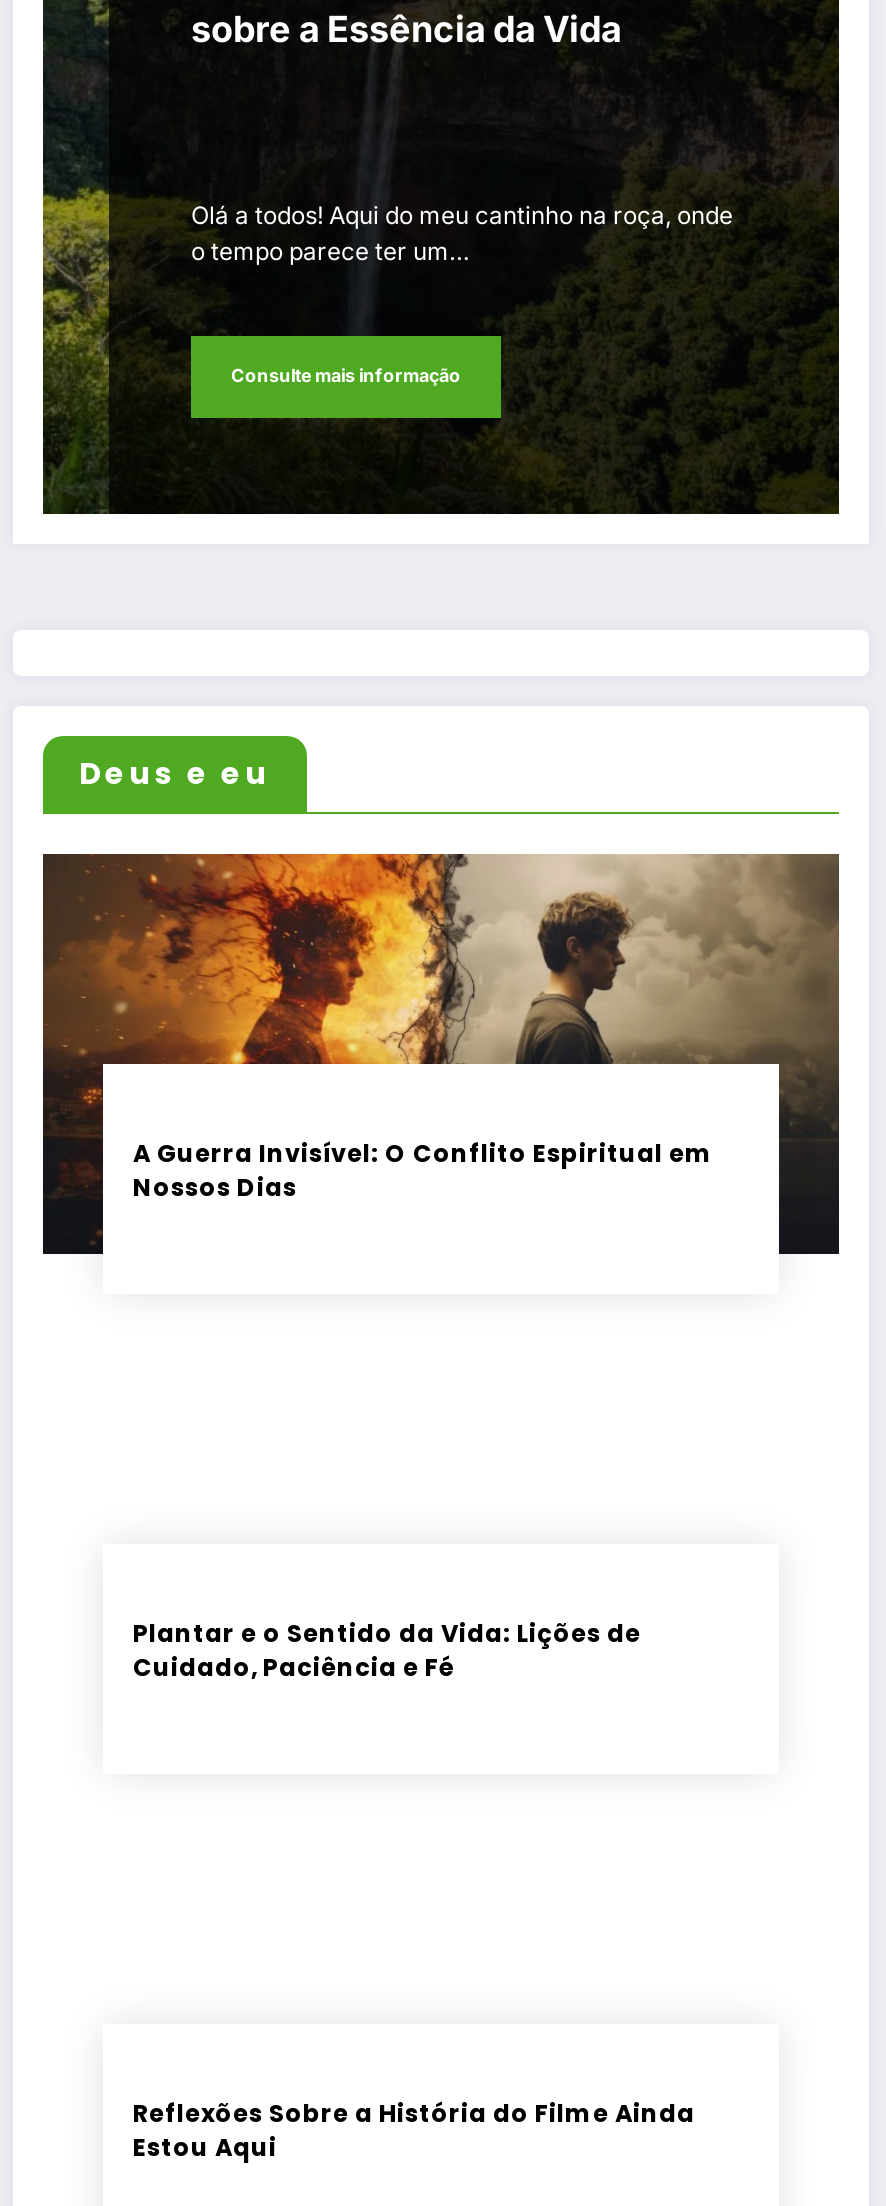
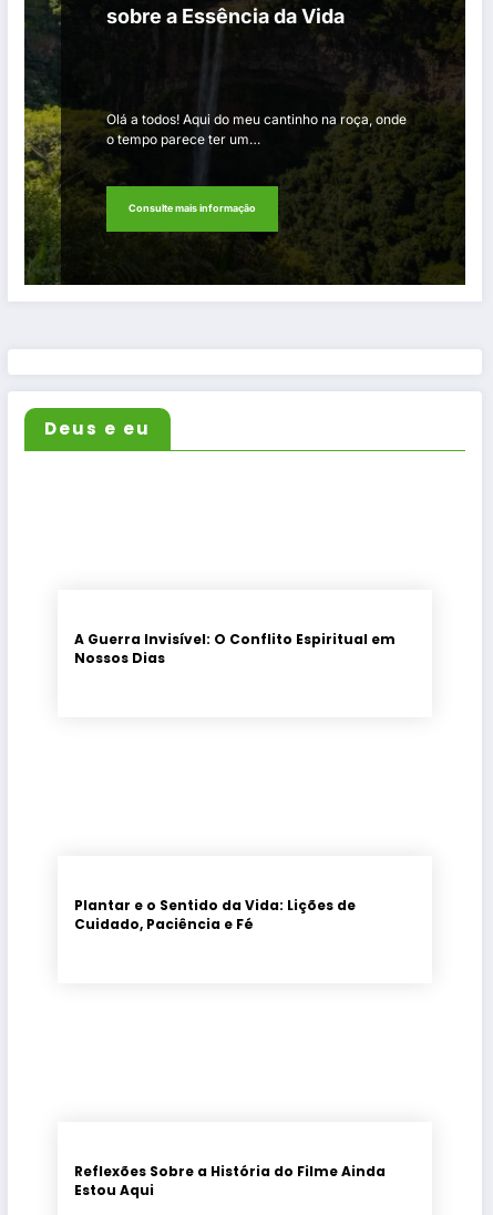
- [image]
